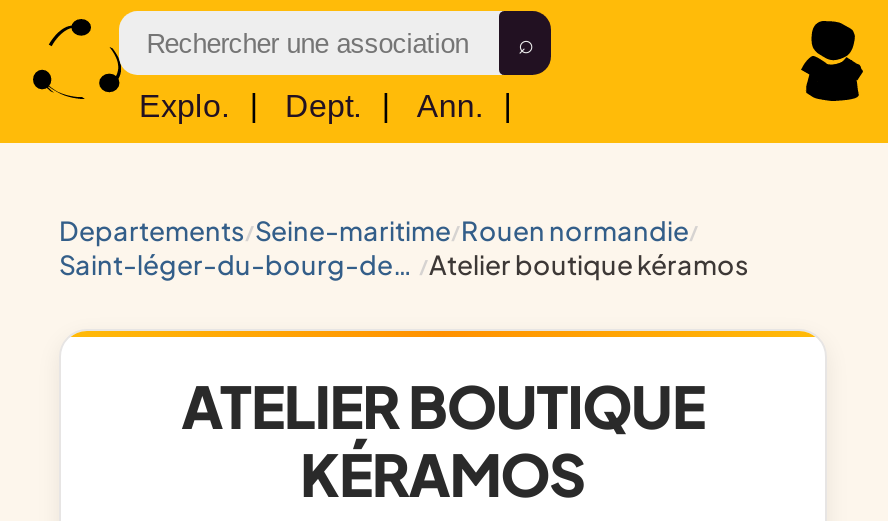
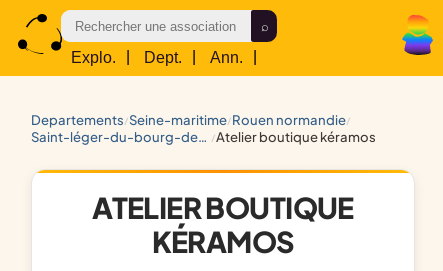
- [image]
+ [image]
